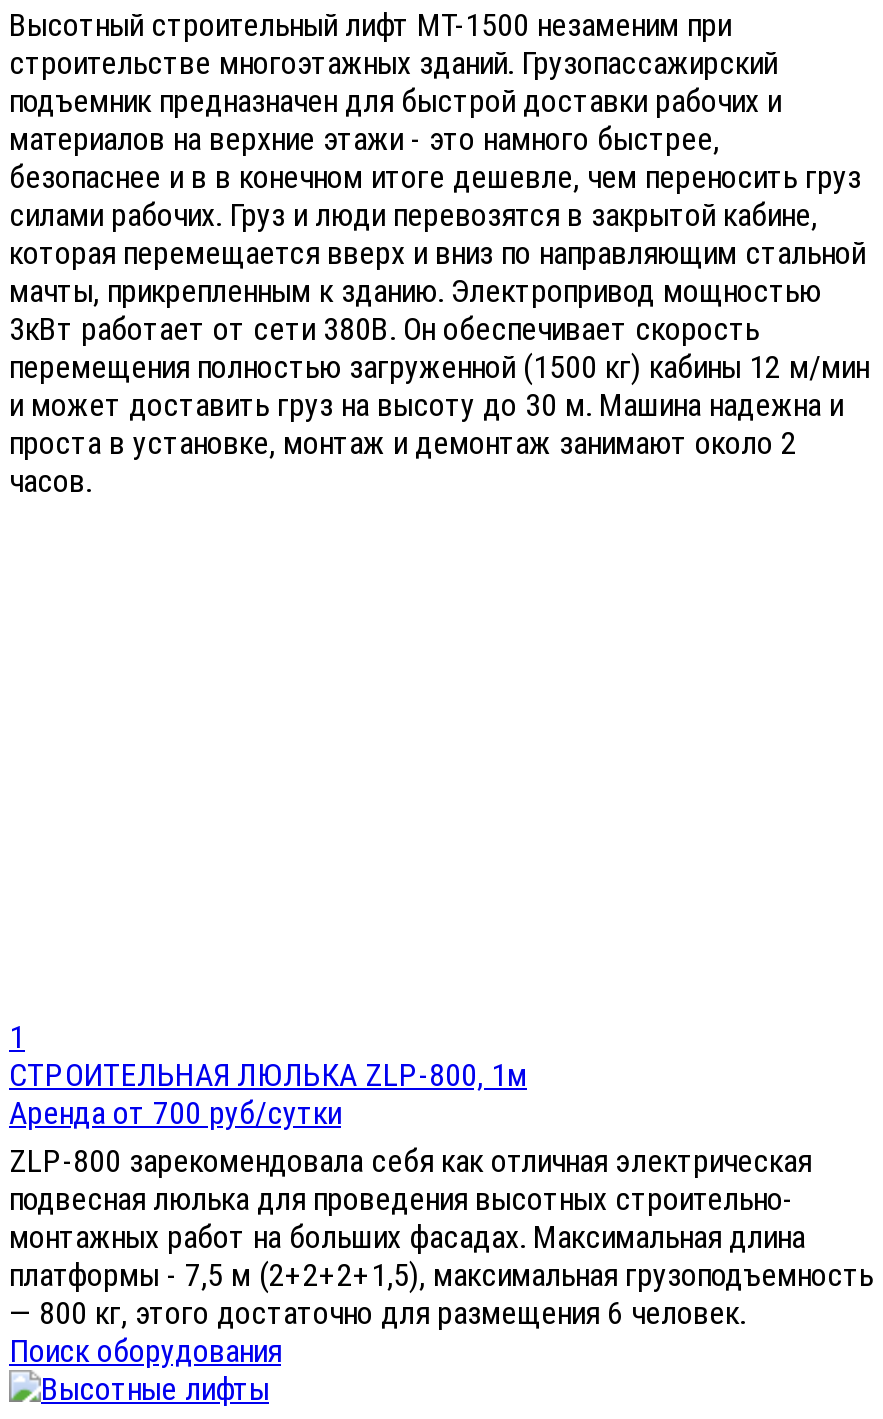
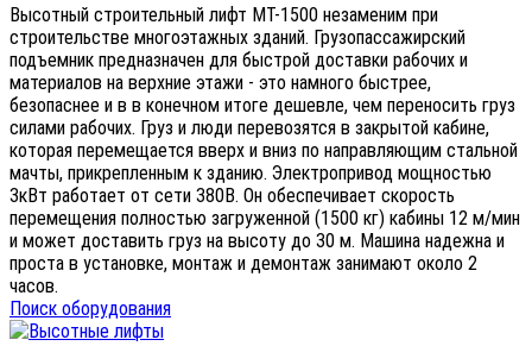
- 1
- СТРОИТЕЛЬНАЯ ЛЮЛЬКА ZLP-800, 1м
- Аренда от 700 руб/сутки
- ZLP-800 зарекомендовала себя как отличная электрическая
- подвесная люлька для проведения высотных строительно-
- монтажных работ на больших фасадах. Максимальная длина
- платформы - 7,5 м (2+2+2+1,5), максимальная грузоподъемность
- — 800 кг, этого достаточно для размещения 6 человек.
